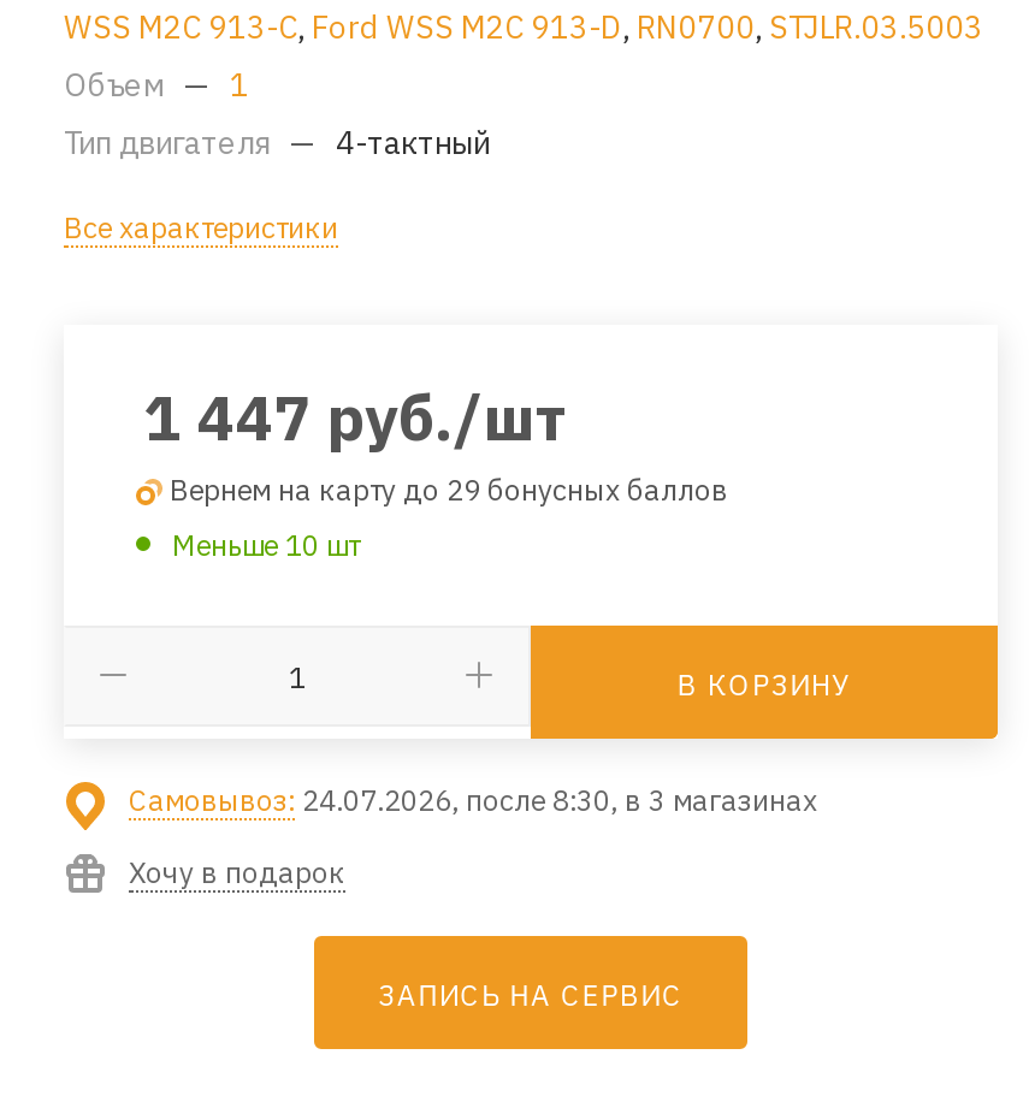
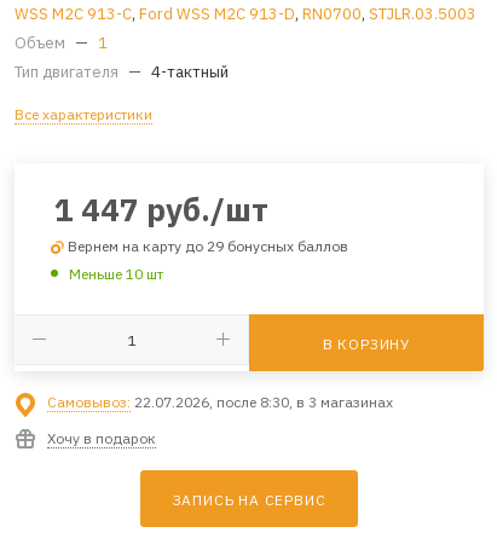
- Самовывоз: 24.07.2026, после 8:30, в 3 магазинах
+ Самовывоз: 22.07.2026, после 8:30, в 3 магазинах
